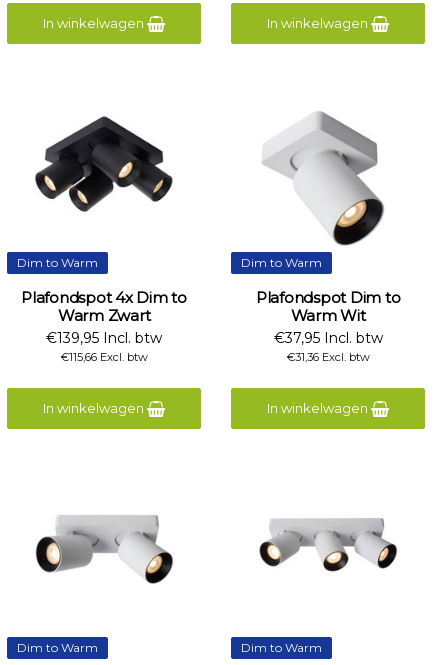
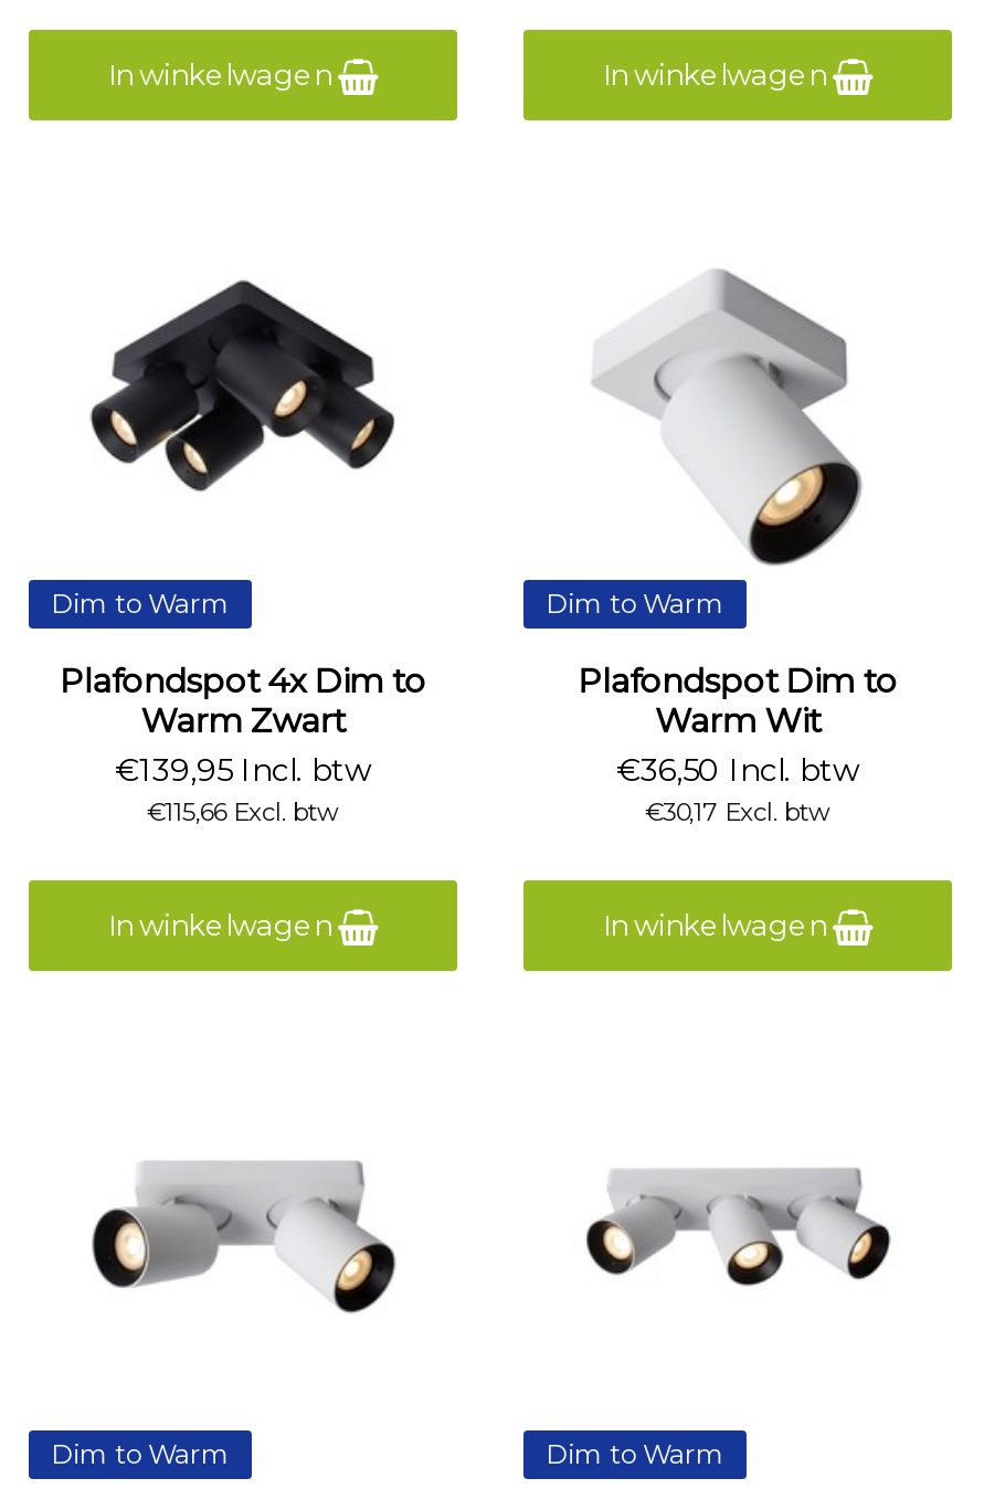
- €37,95 Incl. btw
+ €36,50 Incl. btw

- €31,36 Excl. btw
+ €30,17 Excl. btw
